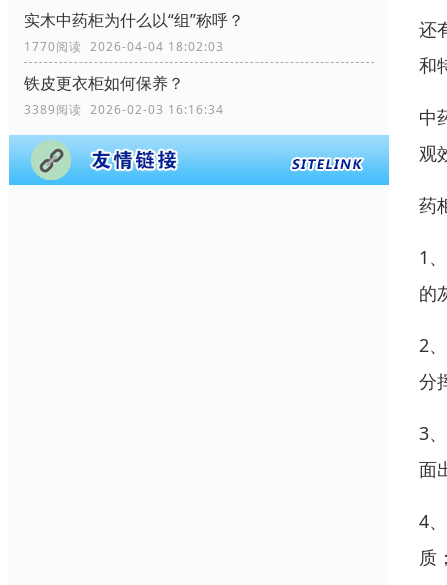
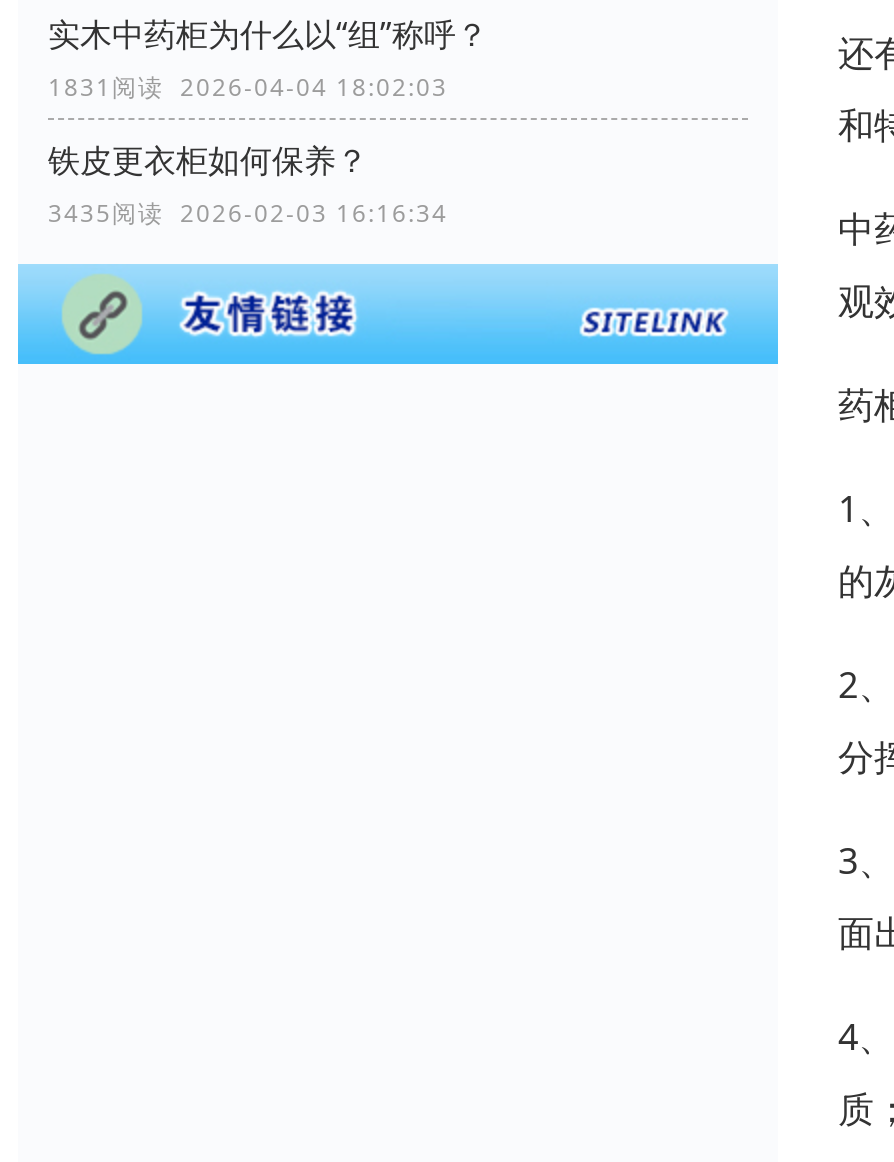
- 1770阅读 2026-04-04 18:02:03
+ 1831阅读 2026-04-04 18:02:03

- 3389阅读 2026-02-03 16:16:34
+ 3435阅读 2026-02-03 16:16:34
